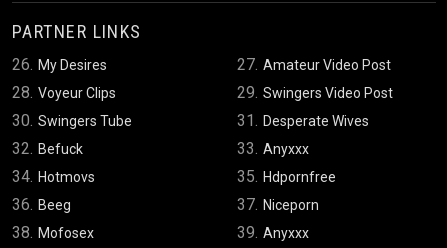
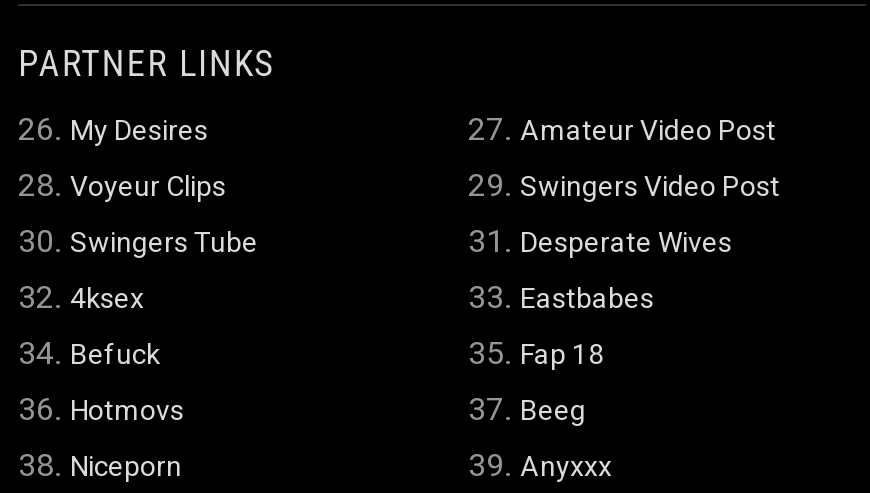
- 32. Befuck
- 33. Anyxxx
+ 32. 4ksex
+ 33. Eastbabes

- 34. Hotmovs
- 35. Hdpornfree
+ 34. Befuck
+ 35. Fap 18

- 36. Beeg
- 37. Niceporn
+ 36. Hotmovs
+ 37. Beeg

- 38. Mofosex
+ 38. Niceporn
